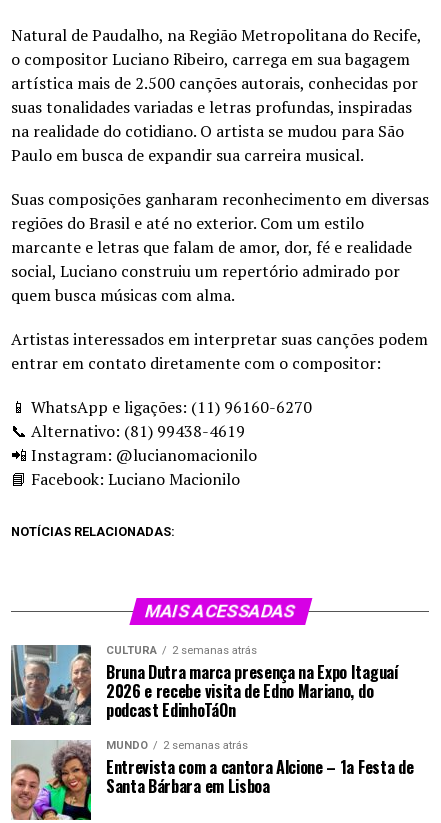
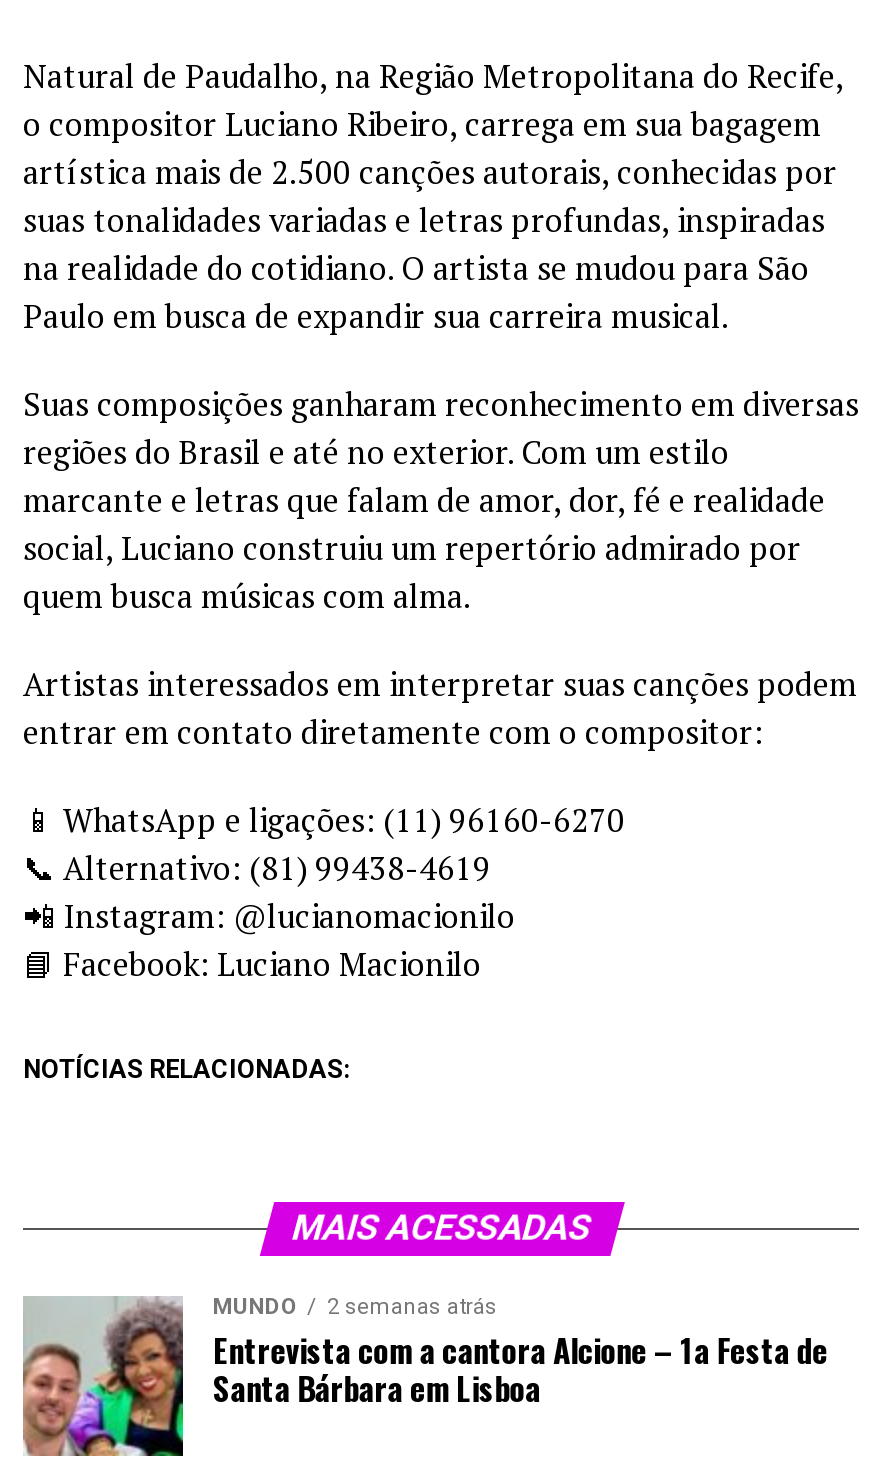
- [image]
- CULTURA
- 2 semanas atrás
- Bruna Dutra marca presença na Expo Itaguaí
- 2026 e recebe visita de Edno Mariano, do
- podcast EdinhoTáOn
